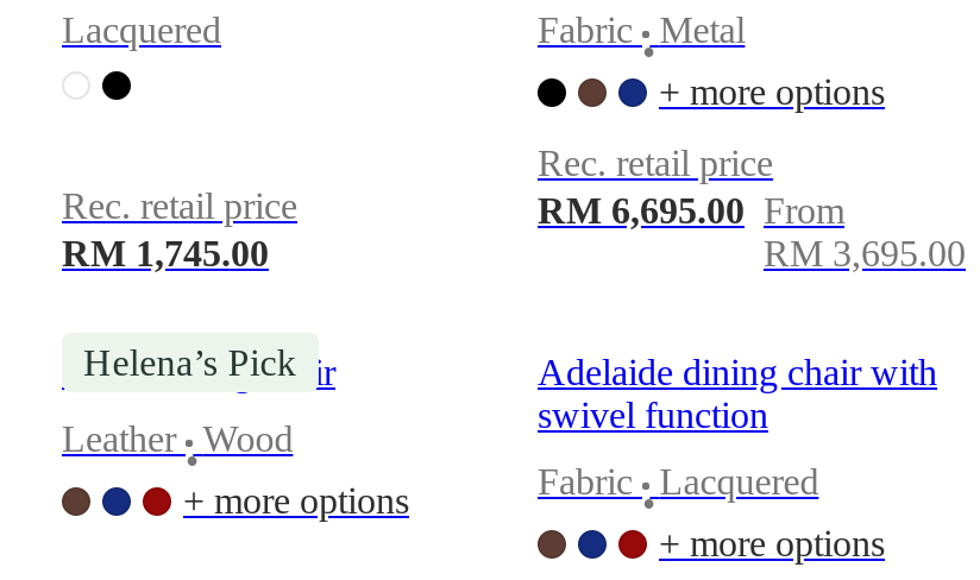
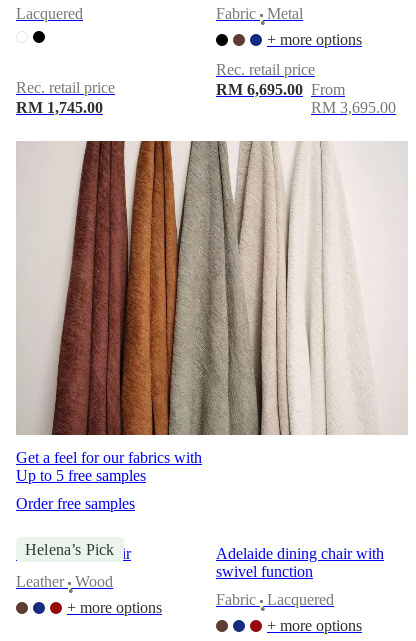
+ [image]
+ Get a feel for our fabrics with
+ Up to 5 free samples
+ Order free samples
